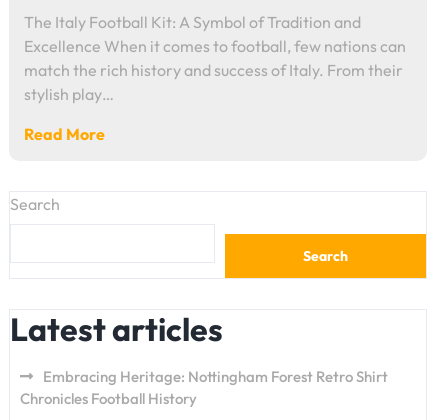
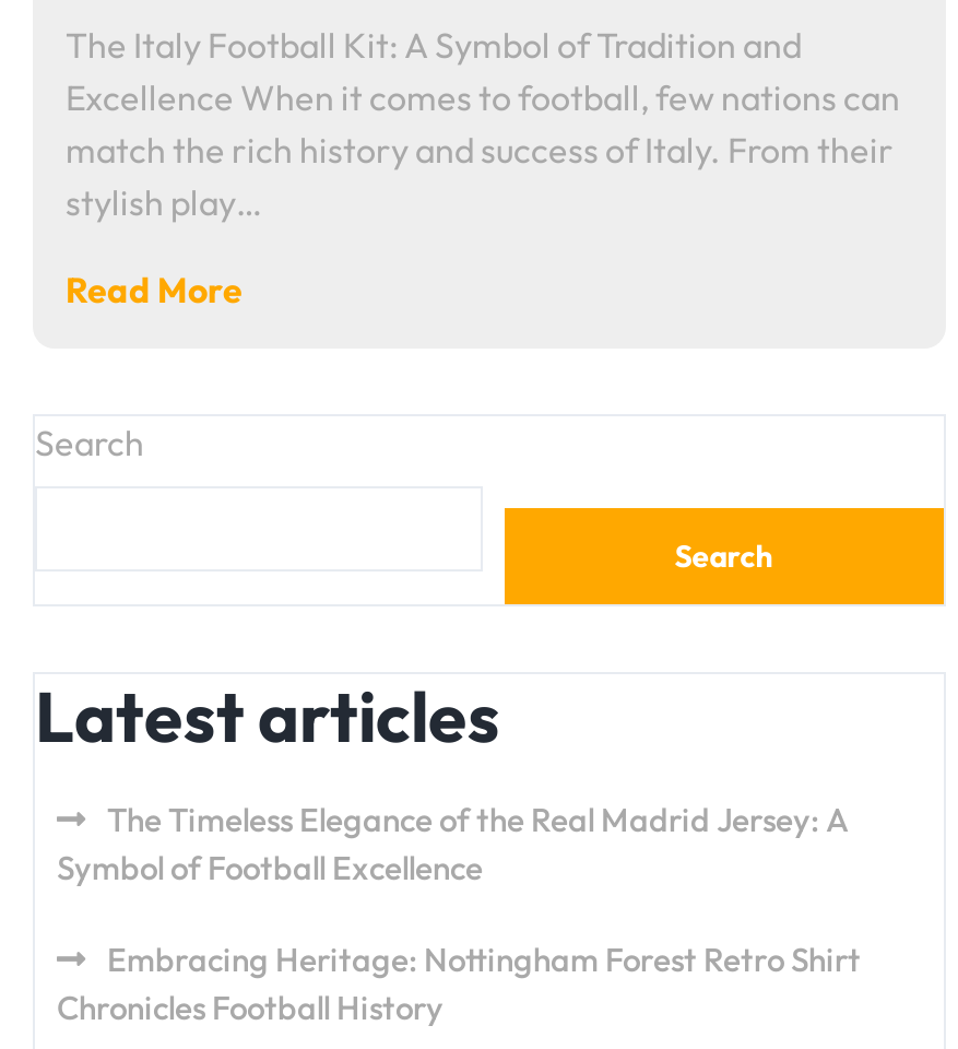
+ The Timeless Elegance of the Real Madrid Jersey: A
+ Symbol of Football Excellence
